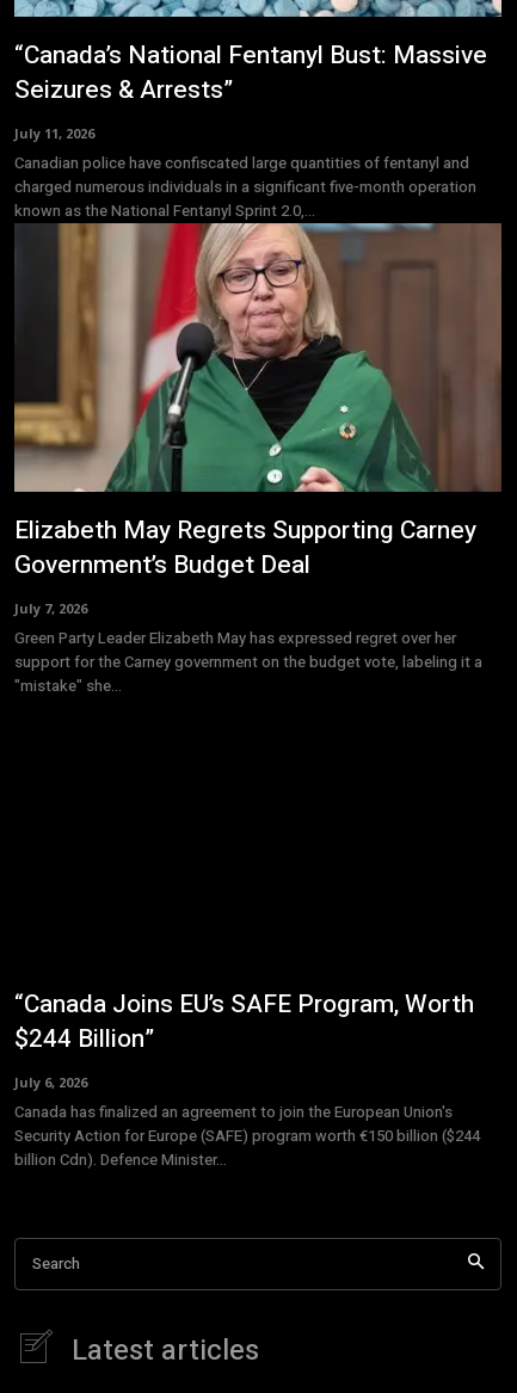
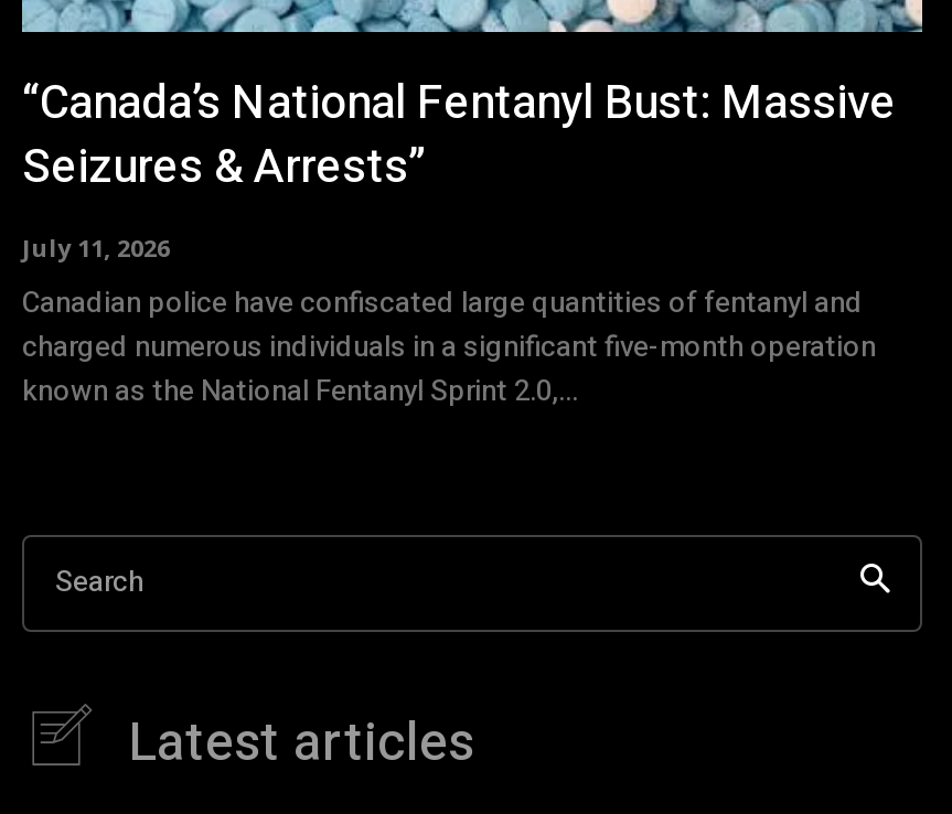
- [image]
- Elizabeth May Regrets Supporting Carney
- Government’s Budget Deal
- July 7, 2026
- Green Party Leader Elizabeth May has expressed regret over her
- support for the Carney government on the budget vote, labeling it a
- "mistake" she...

- “Canada Joins EU’s SAFE Program, Worth
- $244 Billion”
- July 6, 2026
- Canada has finalized an agreement to join the European Union's
- Security Action for Europe (SAFE) program worth €150 billion ($244
- billion Cdn). Defence Minister...
